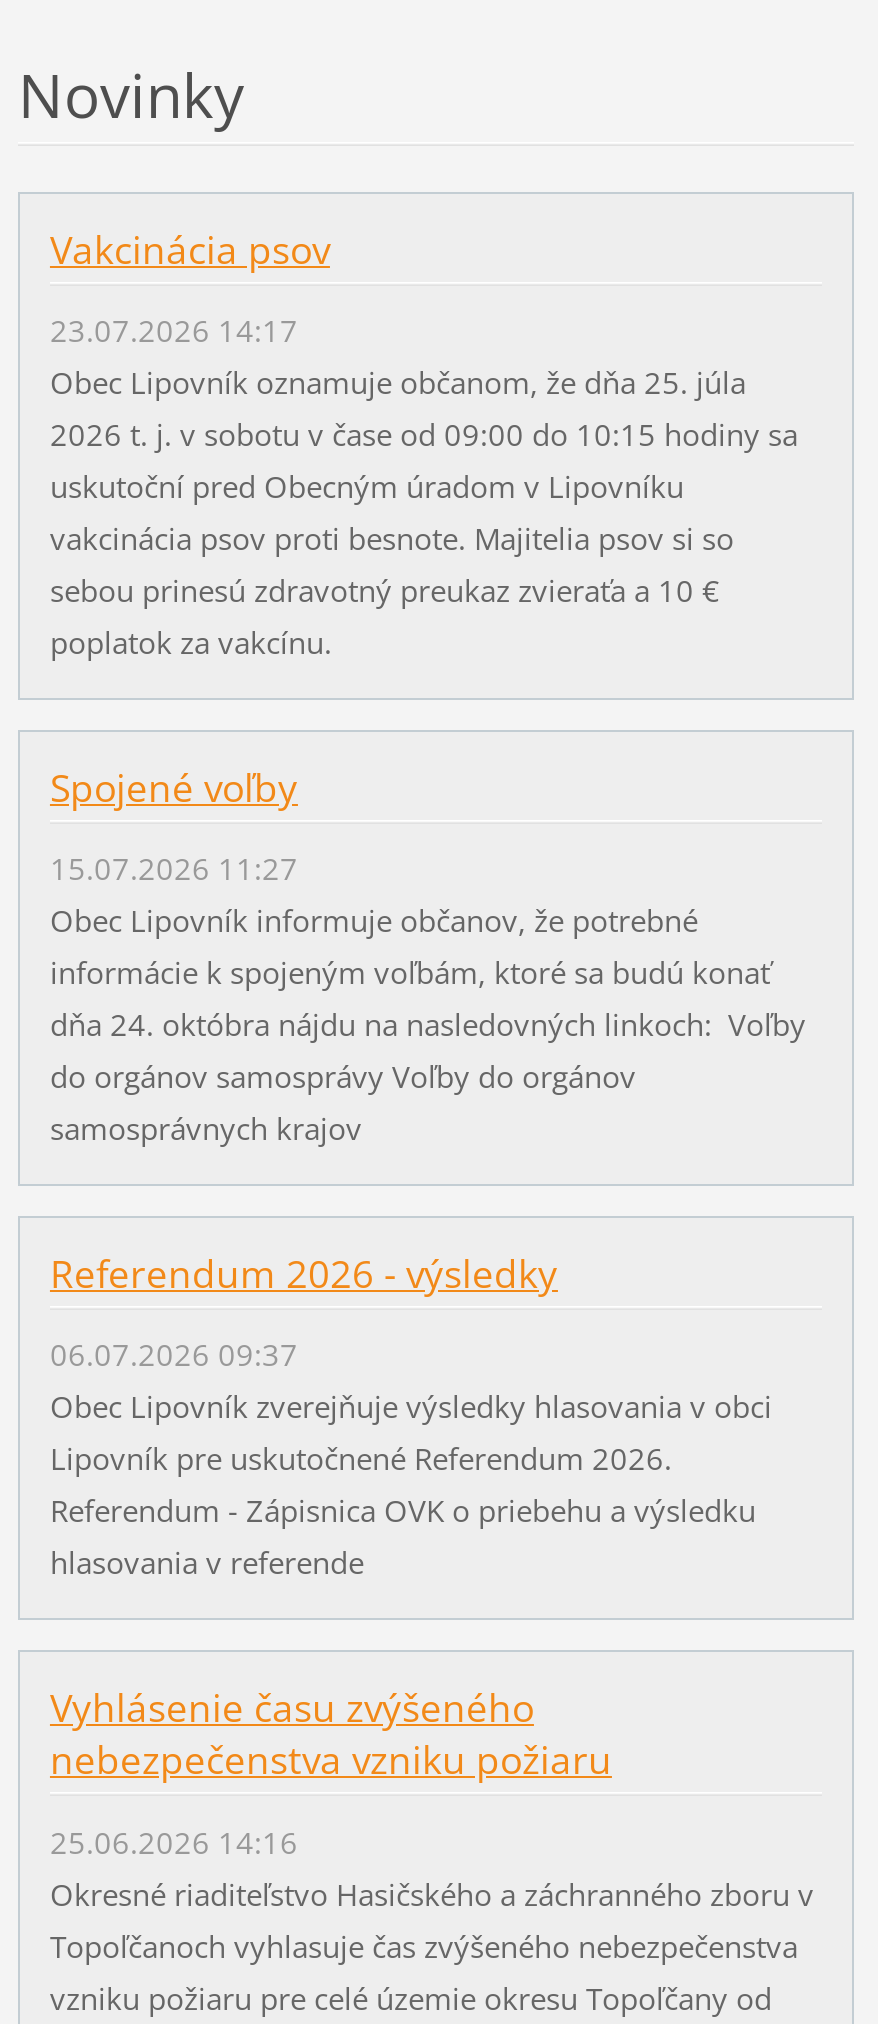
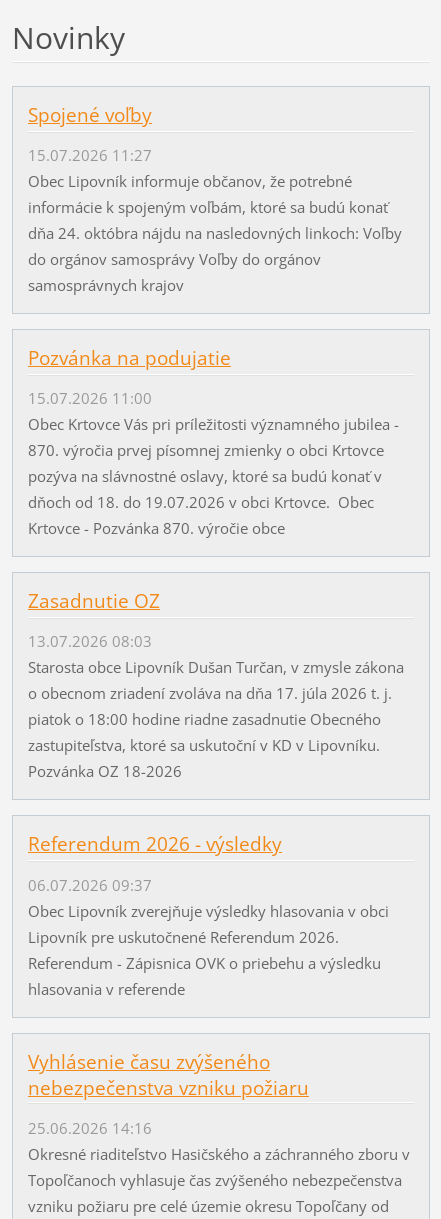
- Vakcinácia psov
- 23.07.2026 14:17
- Obec Lipovník oznamuje občanom, že dňa 25. júla
- 2026 t. j. v sobotu v čase od 09:00 do 10:15 hodiny sa
- uskutoční pred Obecným úradom v Lipovníku
- vakcinácia psov proti besnote. Majitelia psov si so
- sebou prinesú zdravotný preukaz zvieraťa a 10 €
- poplatok za vakcínu.

moved up: Spojené voľby | 15.07.2026 11:27 | Obec Lipovník informuje občanov, že potrebné | informácie k spojeným voľbám, ktoré sa budú konať | dňa 24. októbra nájdu na nasledovných linkoch: Voľby | do orgánov samosprávy Voľby do orgánov | samosprávnych krajov

+ Pozvánka na podujatie
+ 15.07.2026 11:00
+ Obec Krtovce Vás pri príležitosti významného jubilea -
+ 870. výročia prvej písomnej zmienky o obci Krtovce
+ pozýva na slávnostné oslavy, ktoré sa budú konať v
+ dňoch od 18. do 19.07.2026 v obci Krtovce. Obec
+ Krtovce - Pozvánka 870. výročie obce
+ Zasadnutie OZ
+ 13.07.2026 08:03
+ Starosta obce Lipovník Dušan Turčan, v zmysle zákona
+ o obecnom zriadení zvoláva na dňa 17. júla 2026 t. j.
+ piatok o 18:00 hodine riadne zasadnutie Obecného
+ zastupiteľstva, ktoré sa uskutoční v KD v Lipovníku.
+ Pozvánka OZ 18-2026
